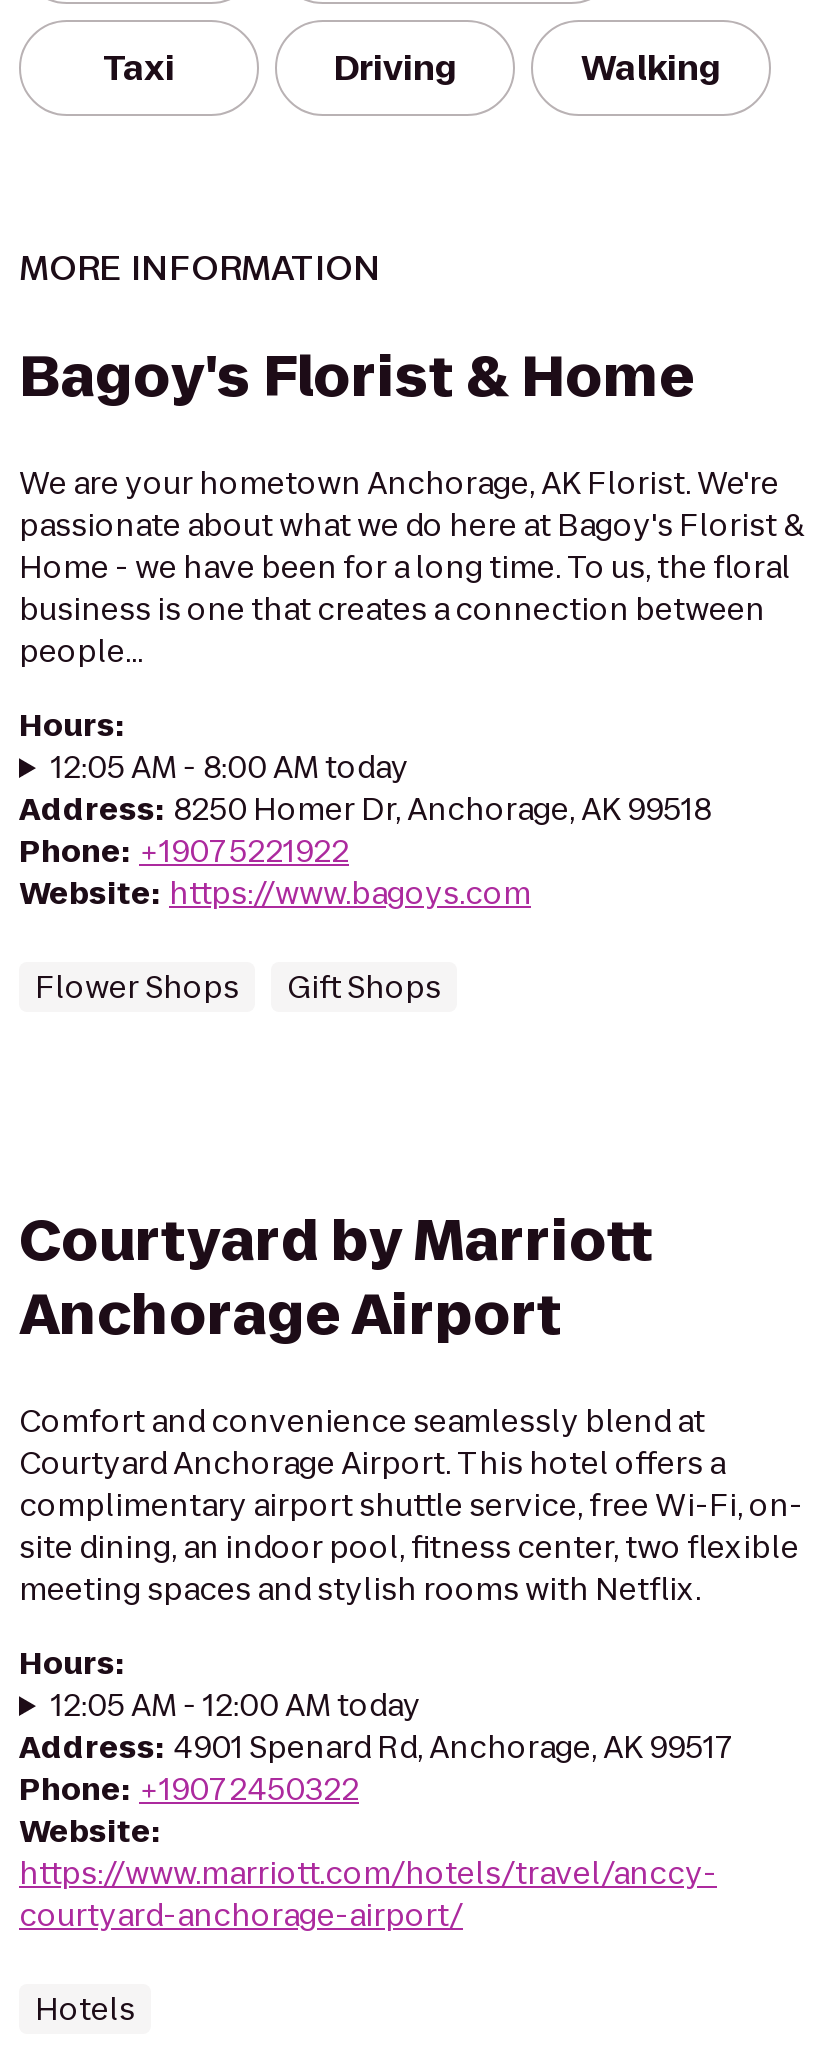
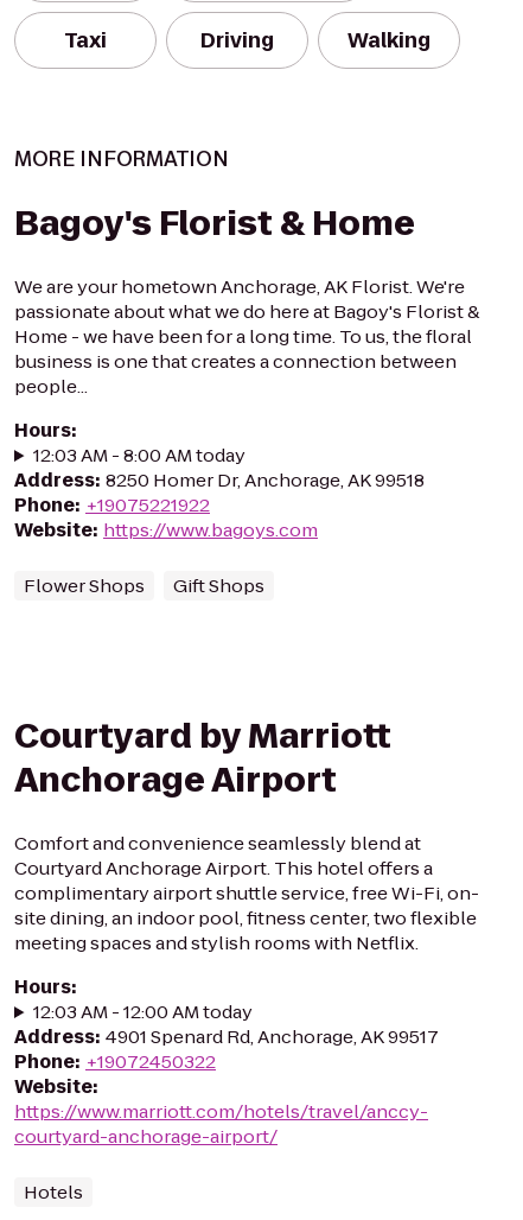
- 12:05 AM - 8:00 AM today
+ 12:03 AM - 8:00 AM today

- 12:05 AM - 12:00 AM today
+ 12:03 AM - 12:00 AM today
